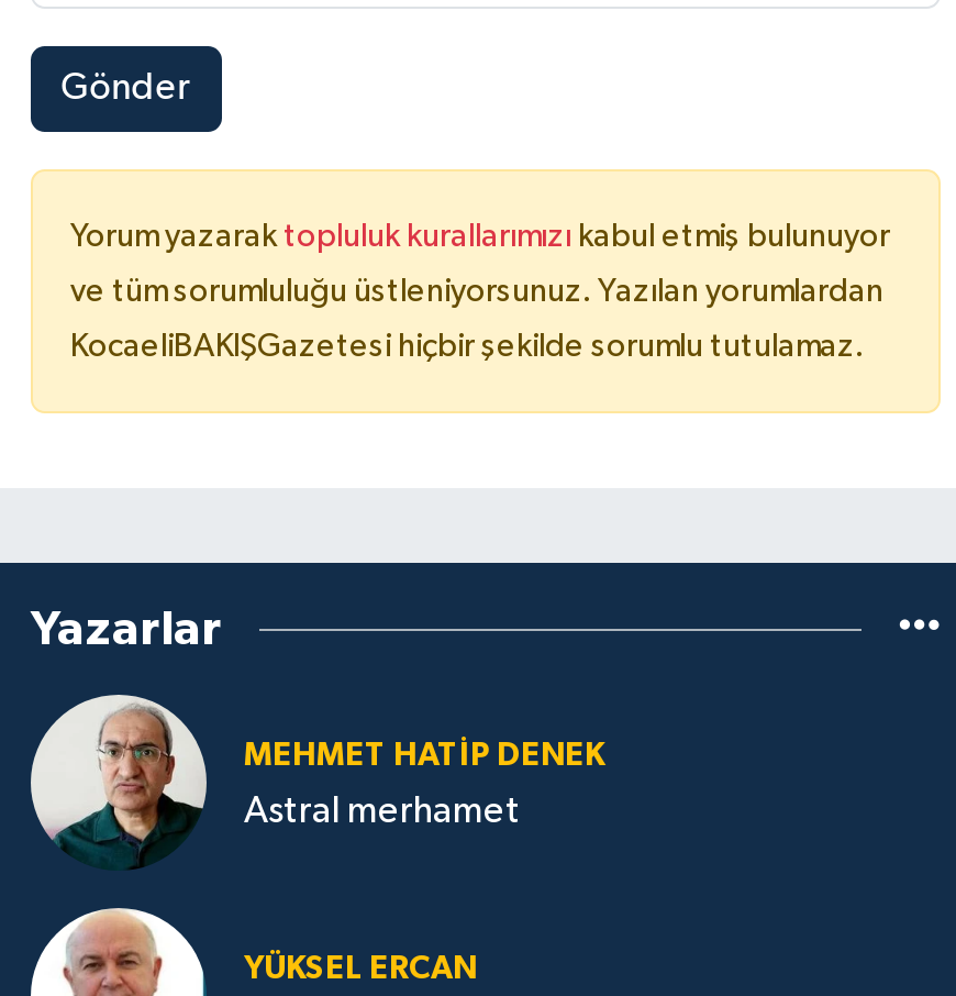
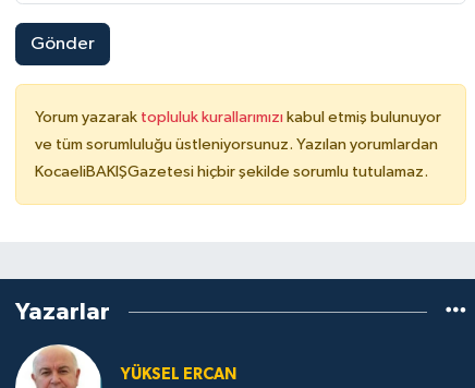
- [image]
- MEHMET HATİP DENEK
- Astral merhamet
